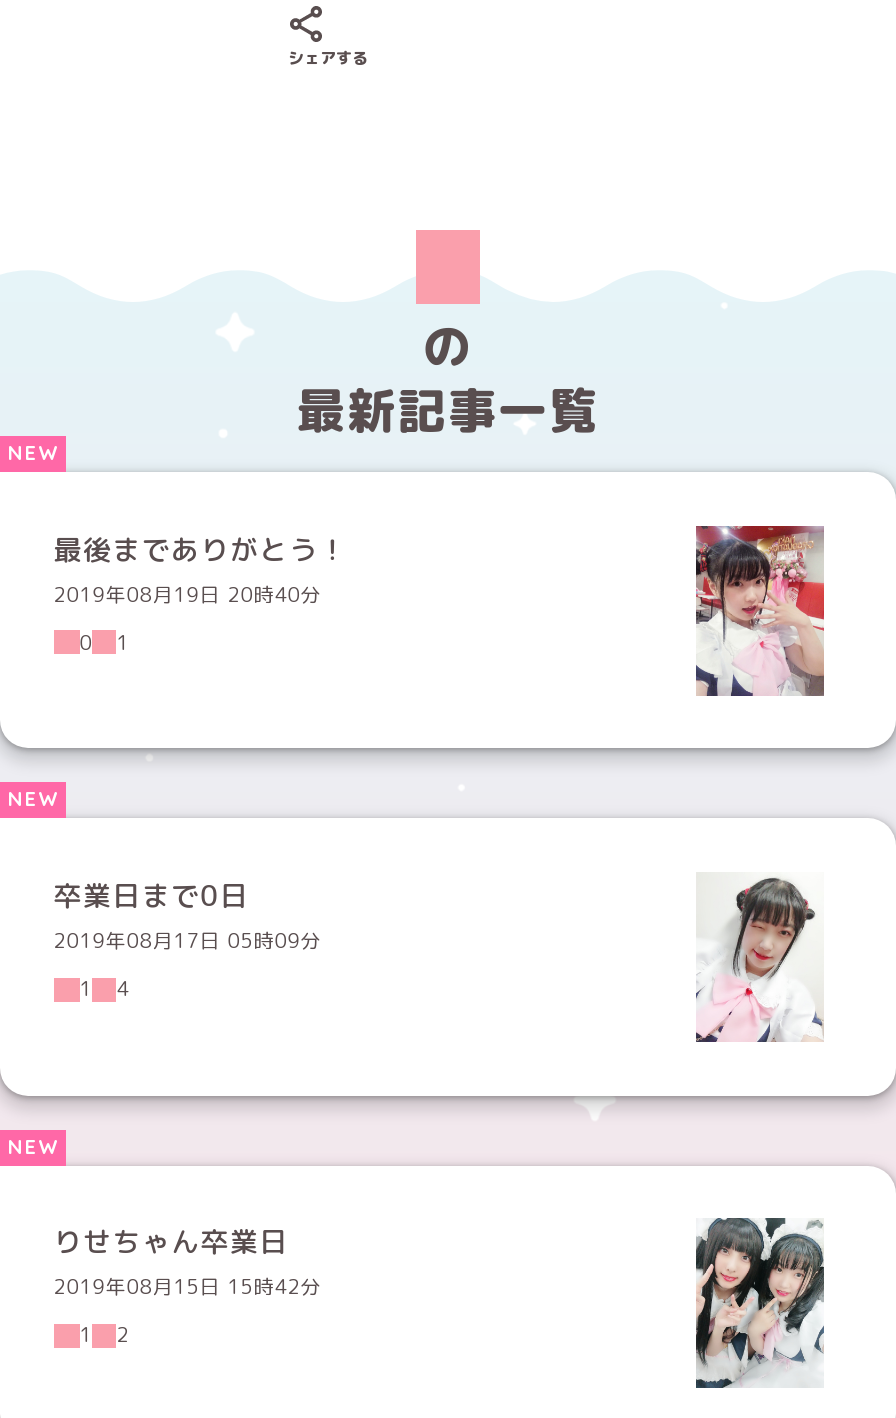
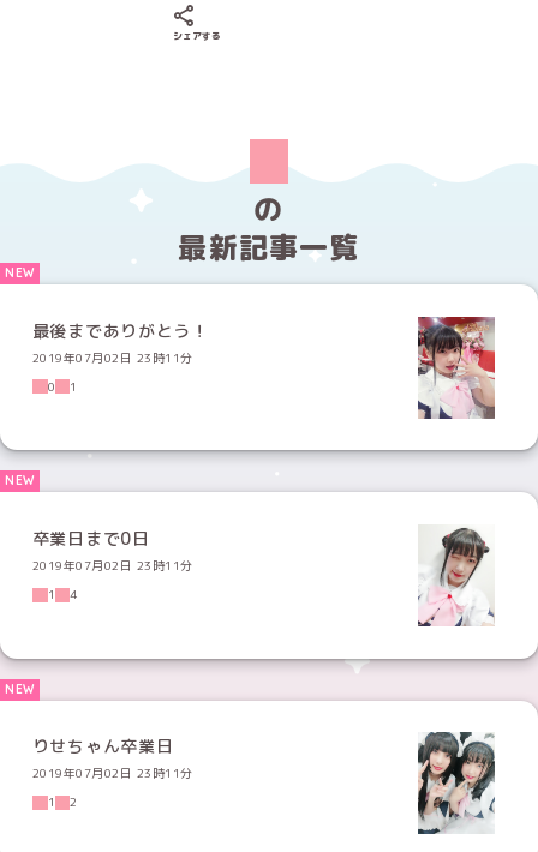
- 2019年08月19日 20時40分
+ 2019年07月02日 23時11分

- 2019年08月17日 05時09分
+ 2019年07月02日 23時11分

- 2019年08月15日 15時42分
+ 2019年07月02日 23時11分
